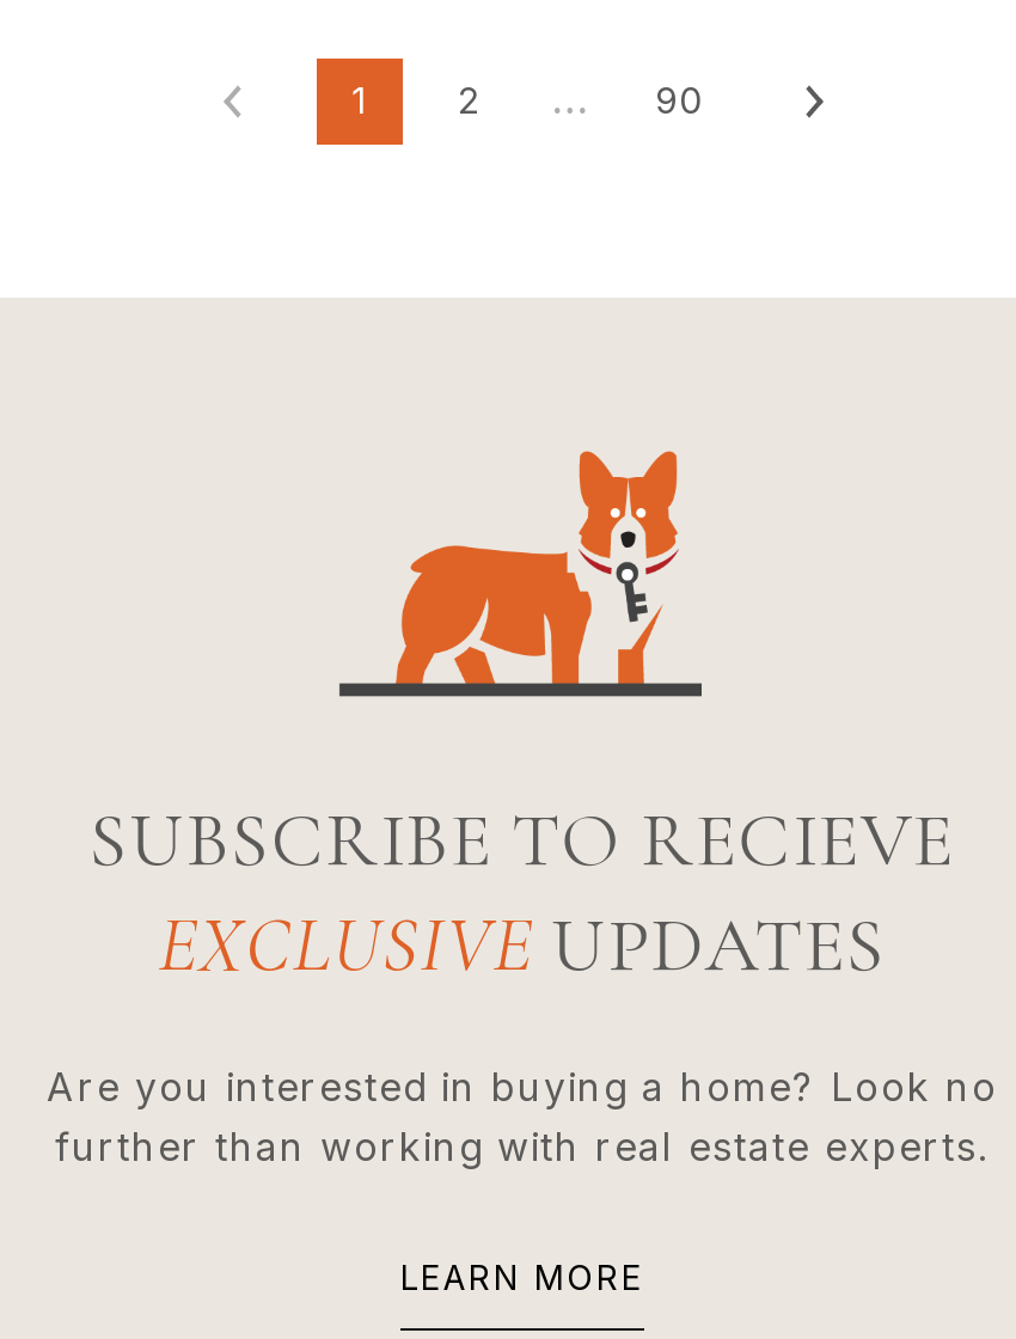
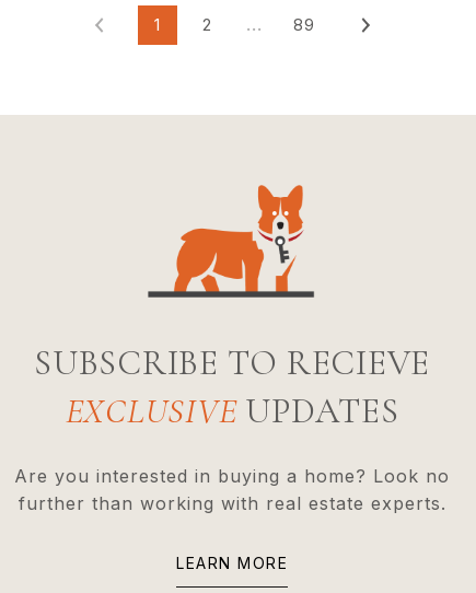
- 90
+ 89
